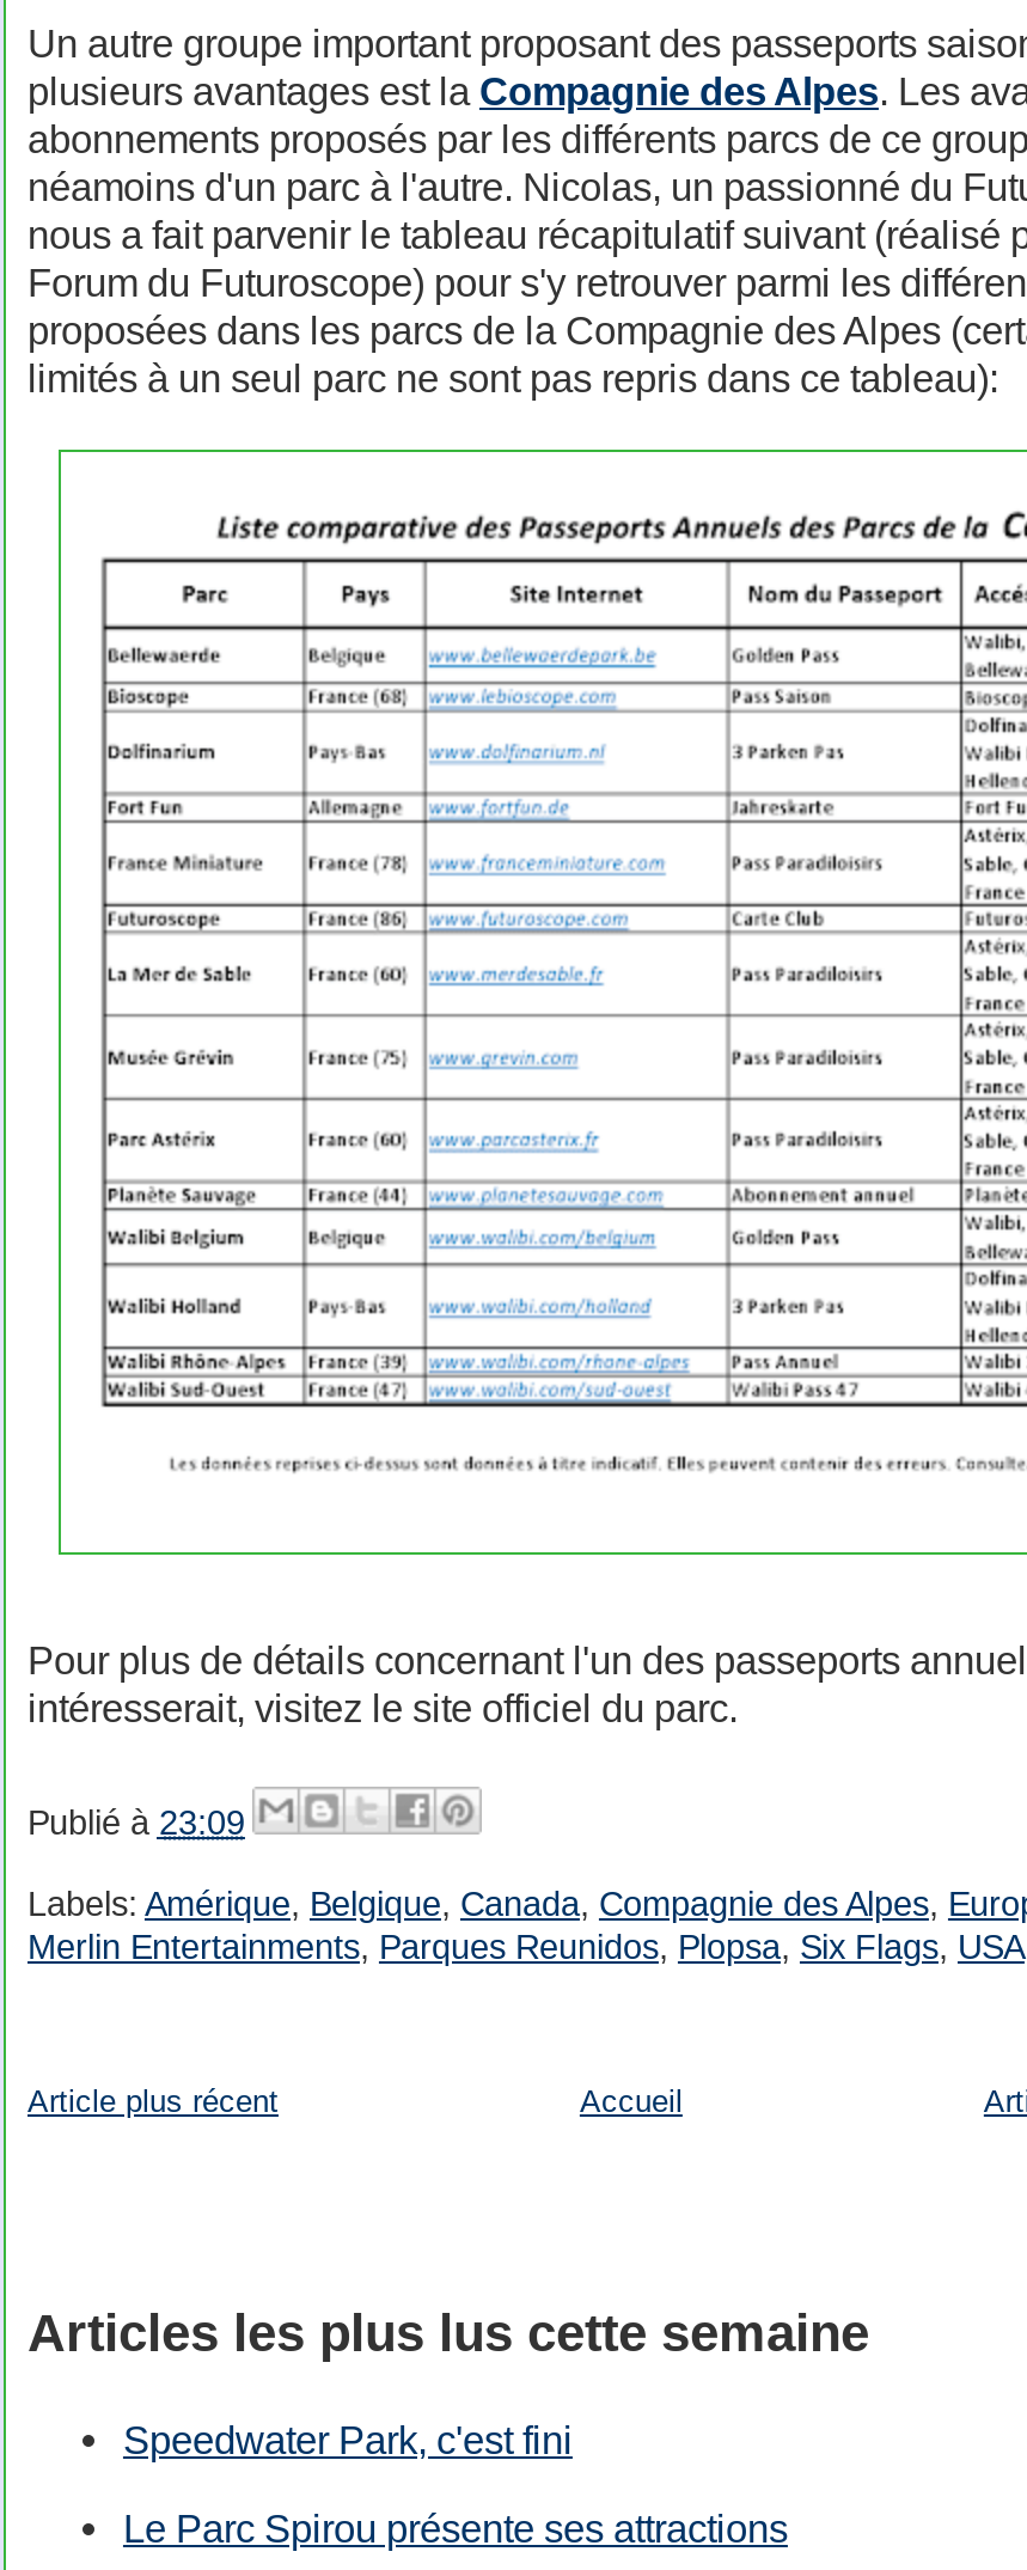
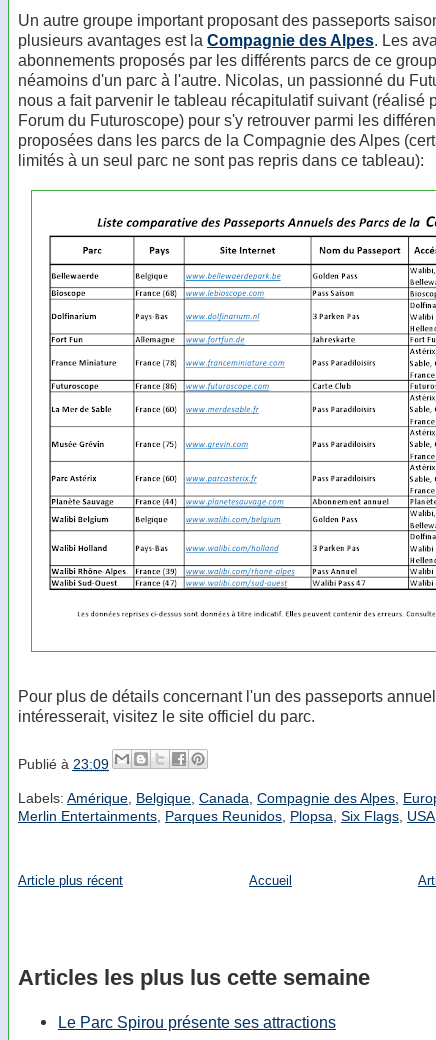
- Speedwater Park, c'est fini
